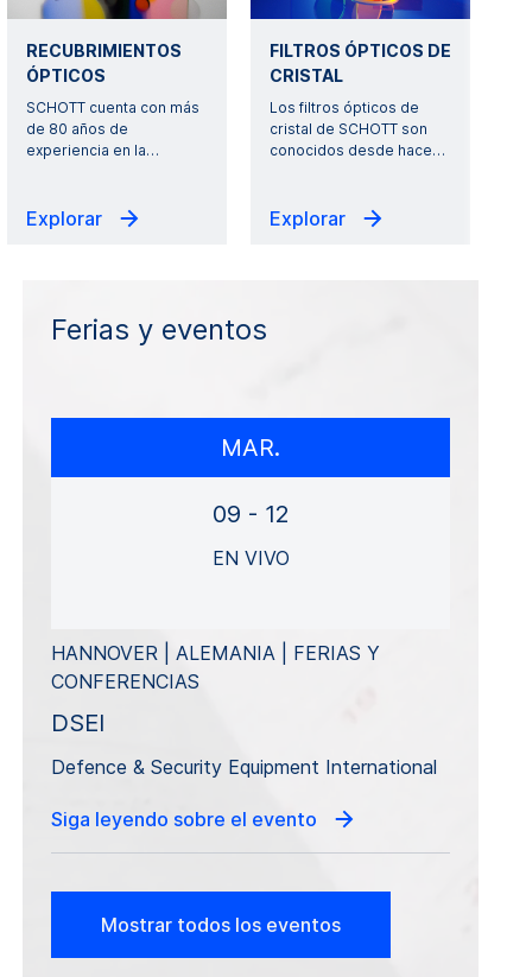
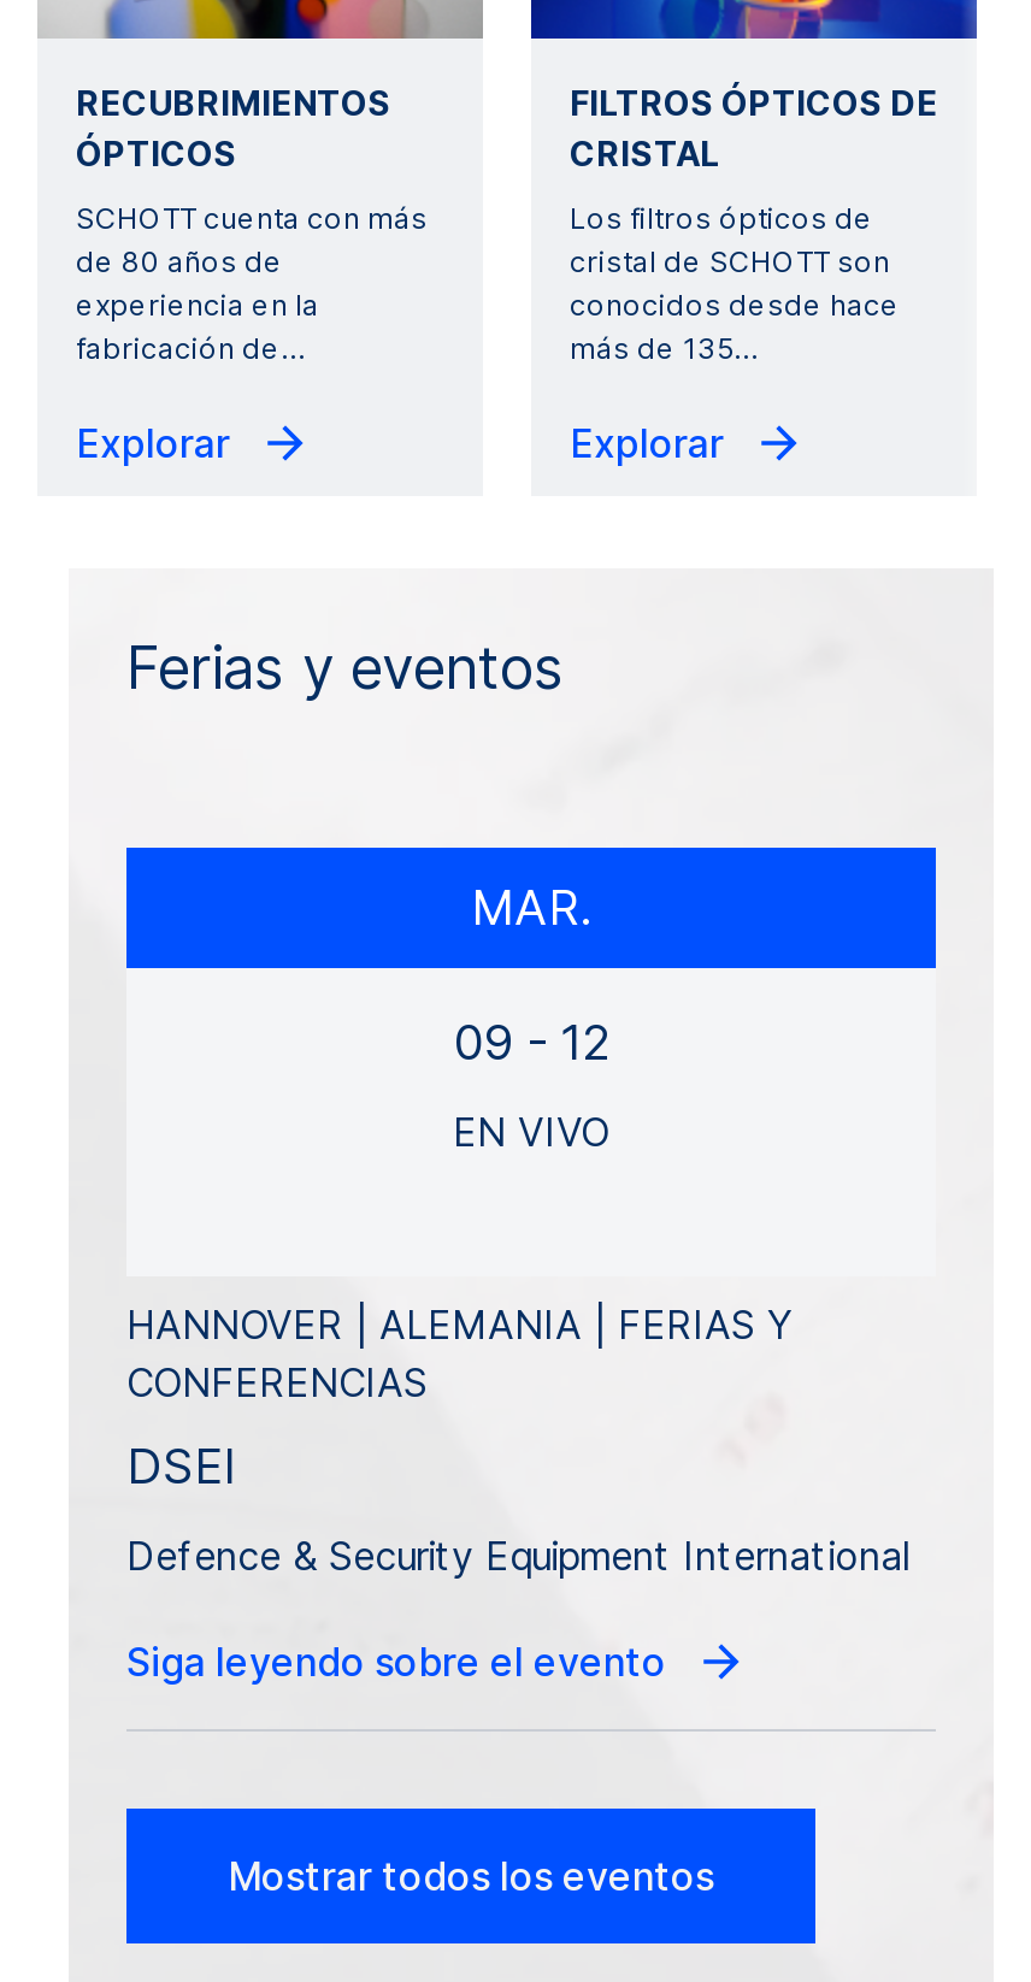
- experiencia en la …
+ experiencia en la
+ fabricación de …

- conocidos desde hace …
+ conocidos desde hace
+ más de 135…
